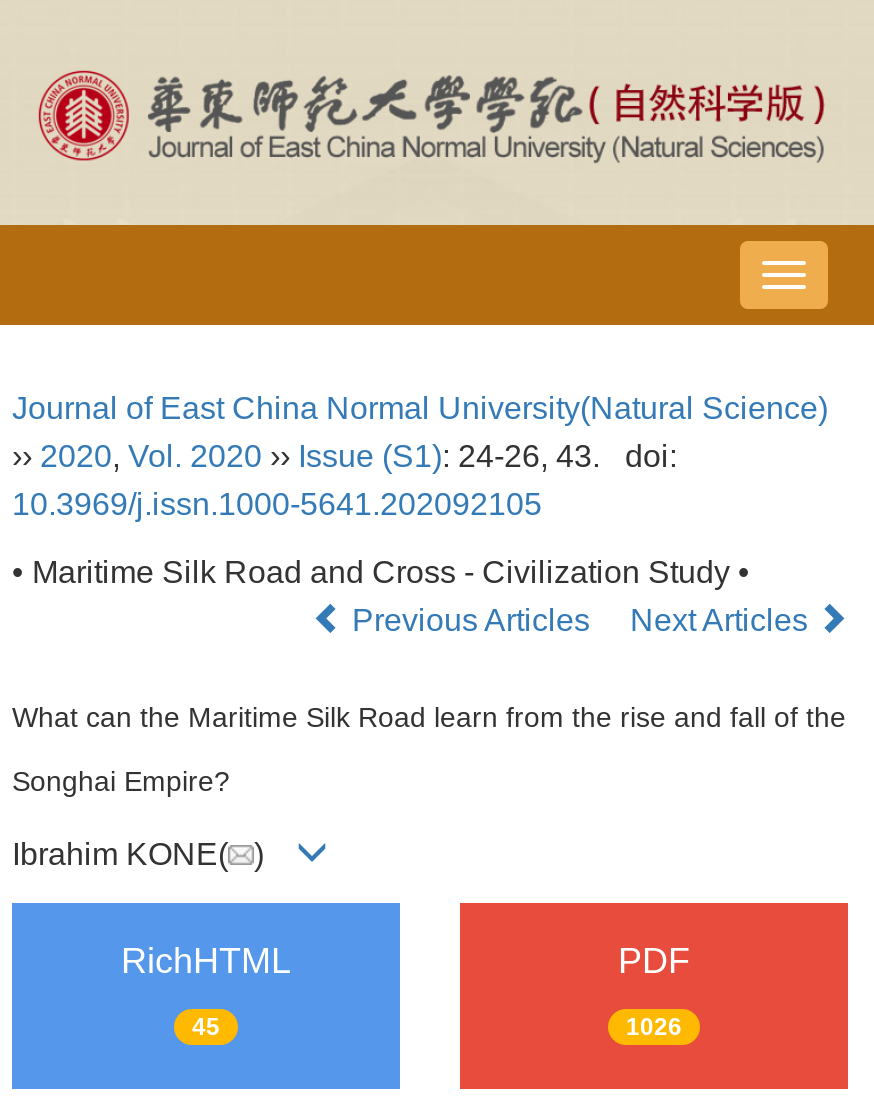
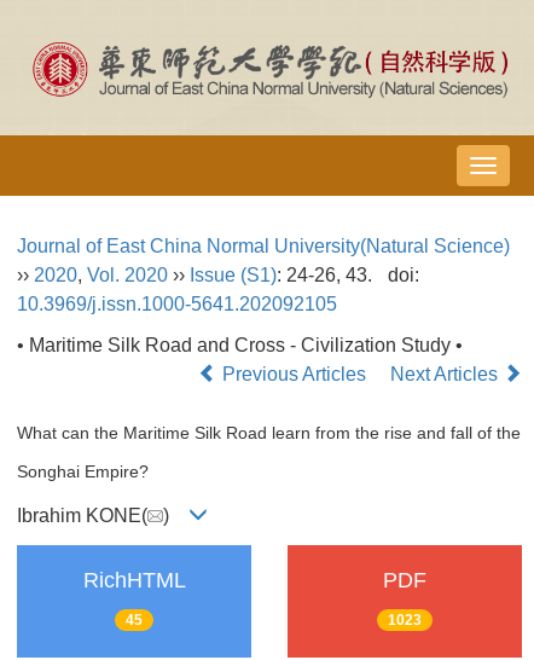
- 1026
+ 1023
